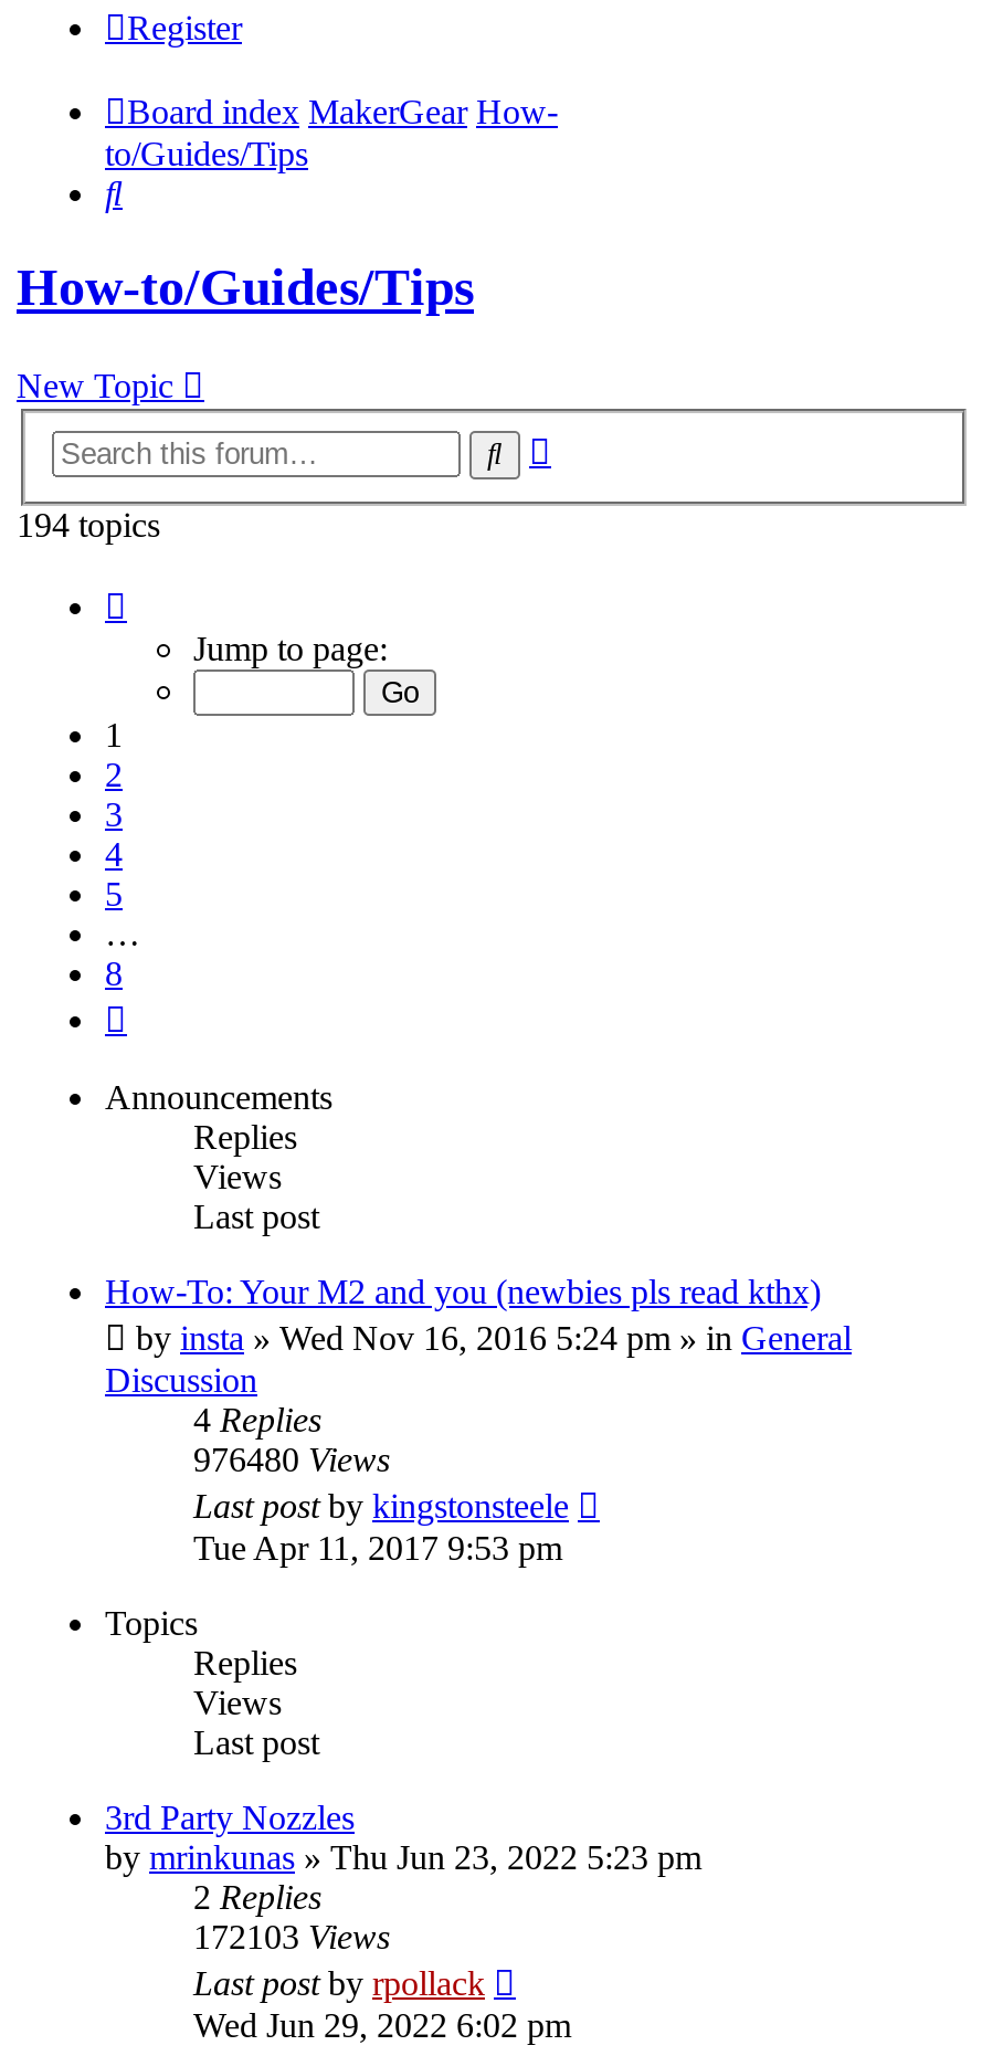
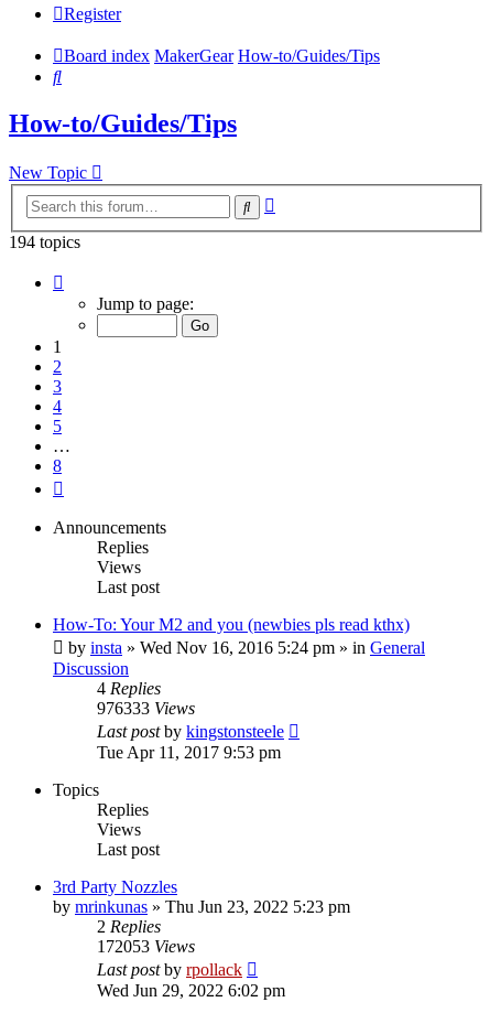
- 976480 Views
+ 976333 Views

- 172103 Views
+ 172053 Views
